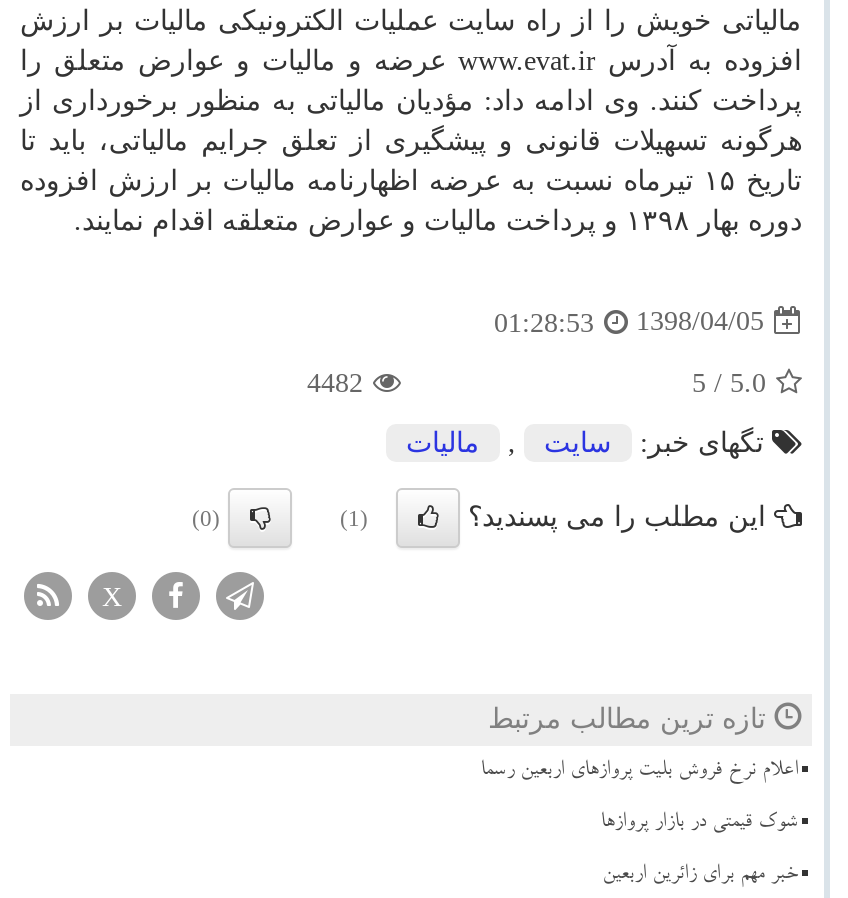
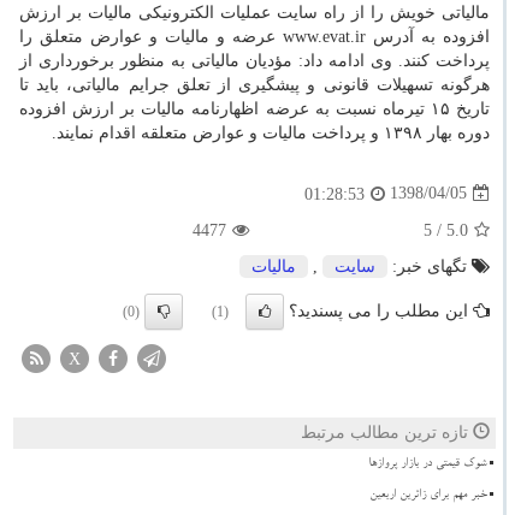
- 4482
+ 4477

- اعلام نرخ فروش بلیت پروازهای اربعین رسما
